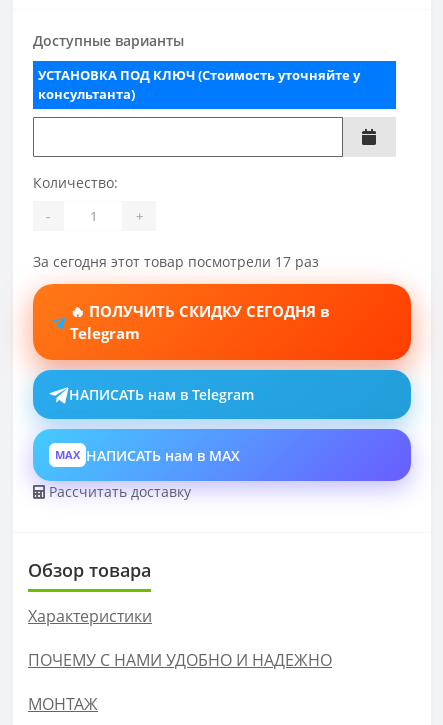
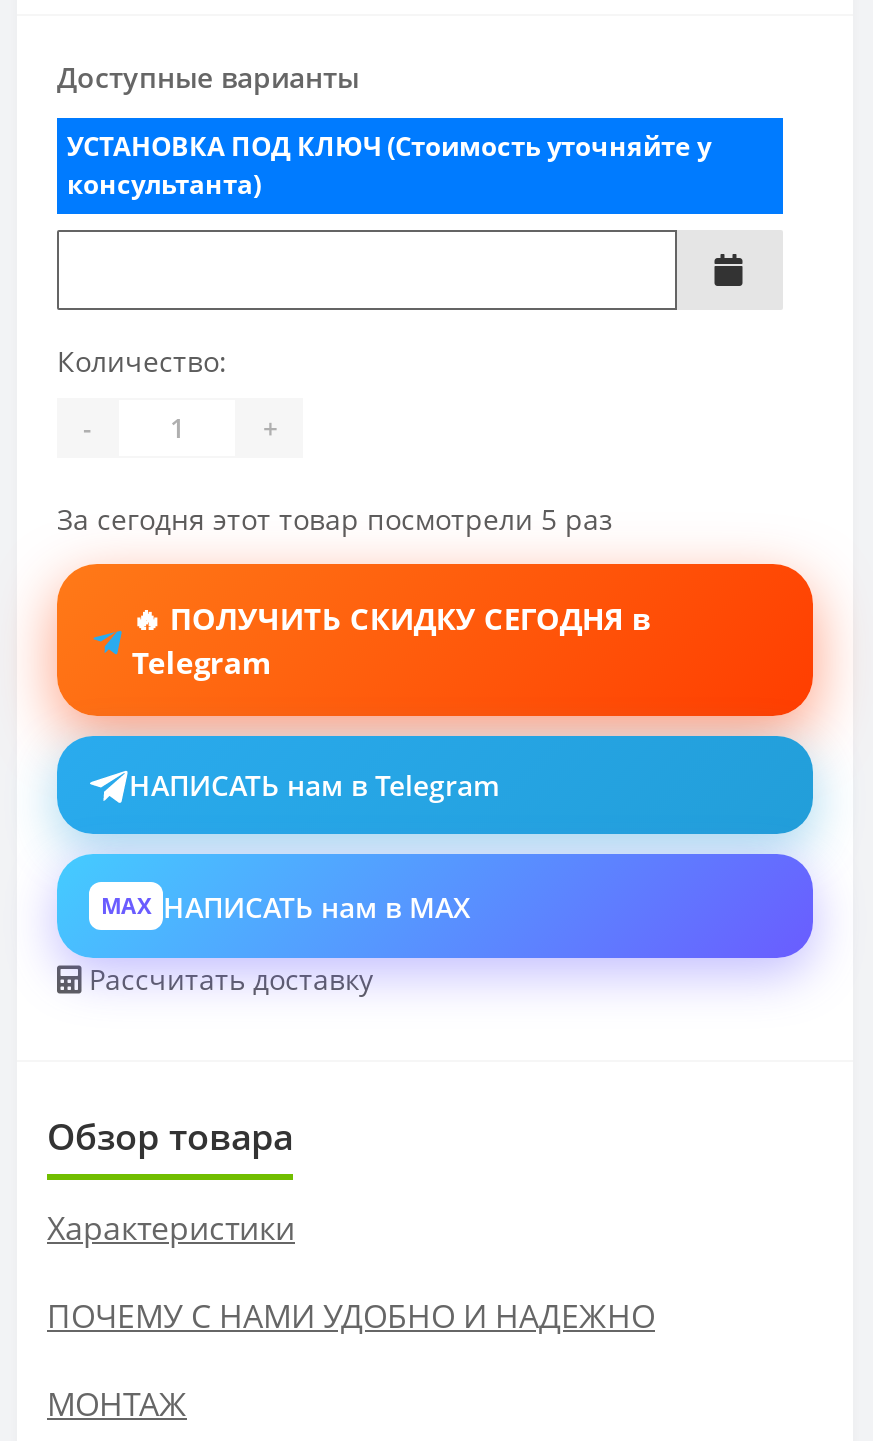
- За сегодня этот товар посмотрели 17 раз
+ За сегодня этот товар посмотрели 5 раз
